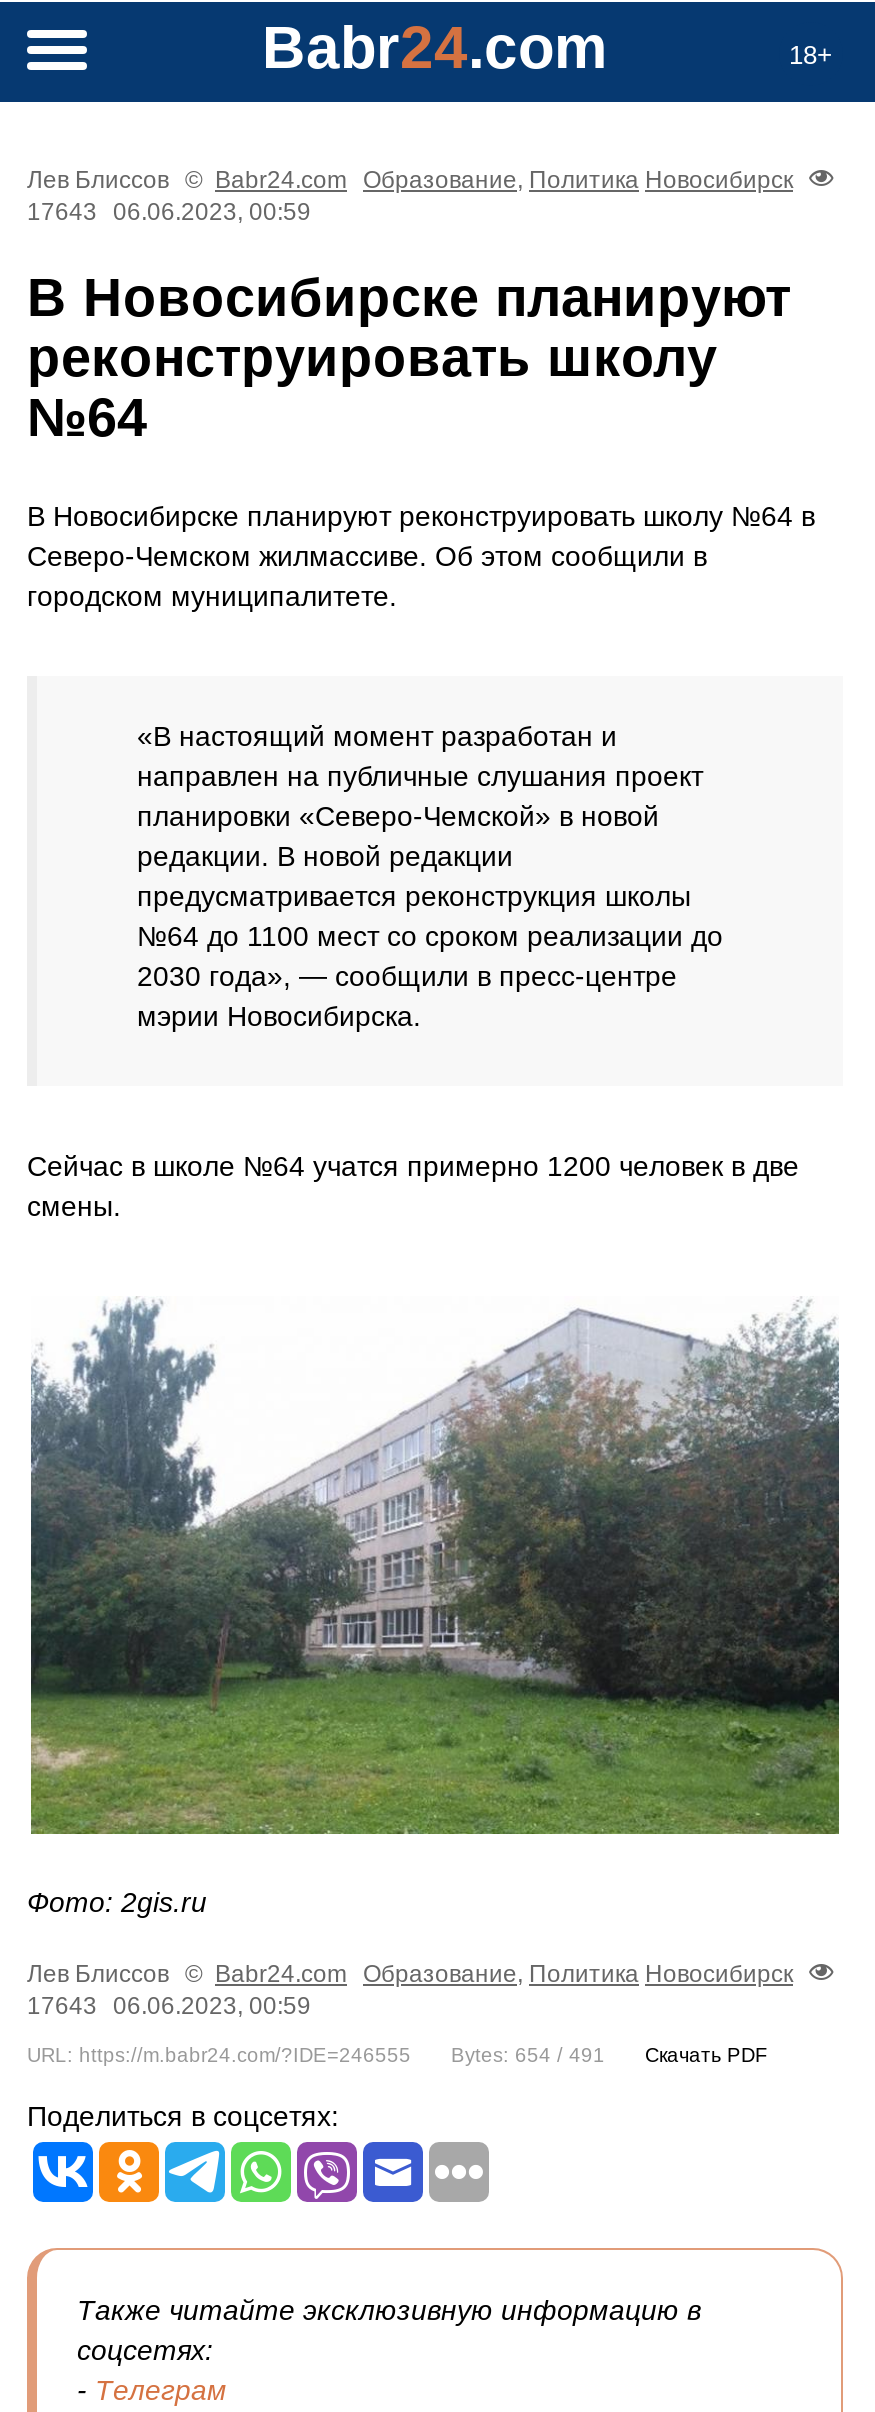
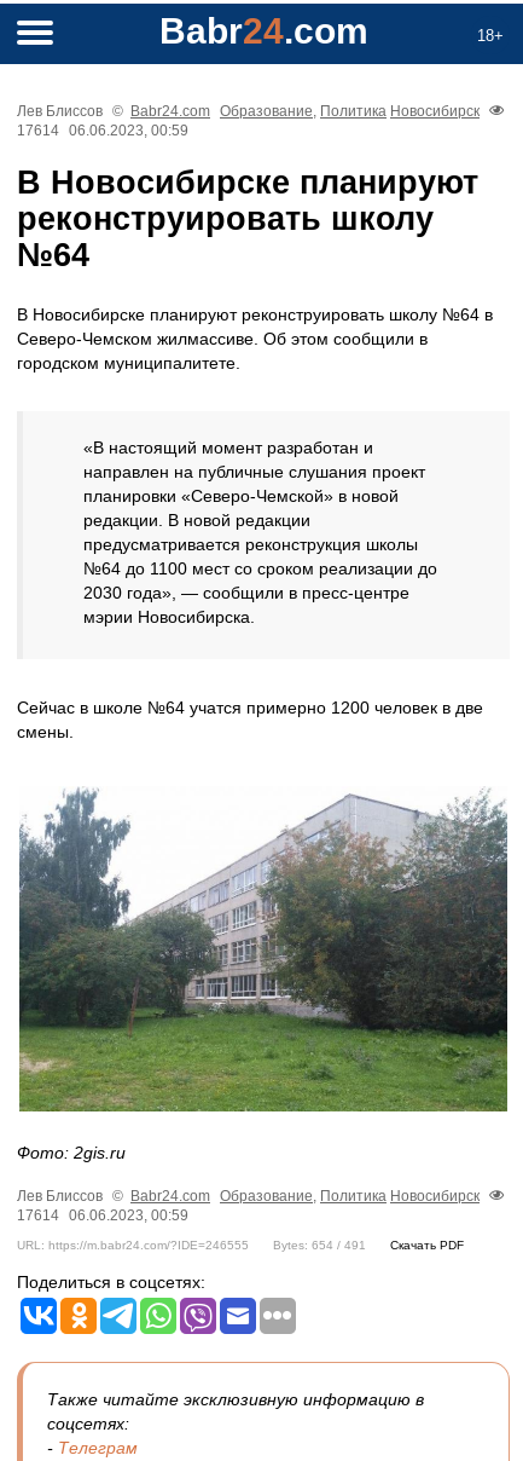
- 17643 06.06.2023, 00:59
+ 17614 06.06.2023, 00:59

- 17643 06.06.2023, 00:59
+ 17614 06.06.2023, 00:59
